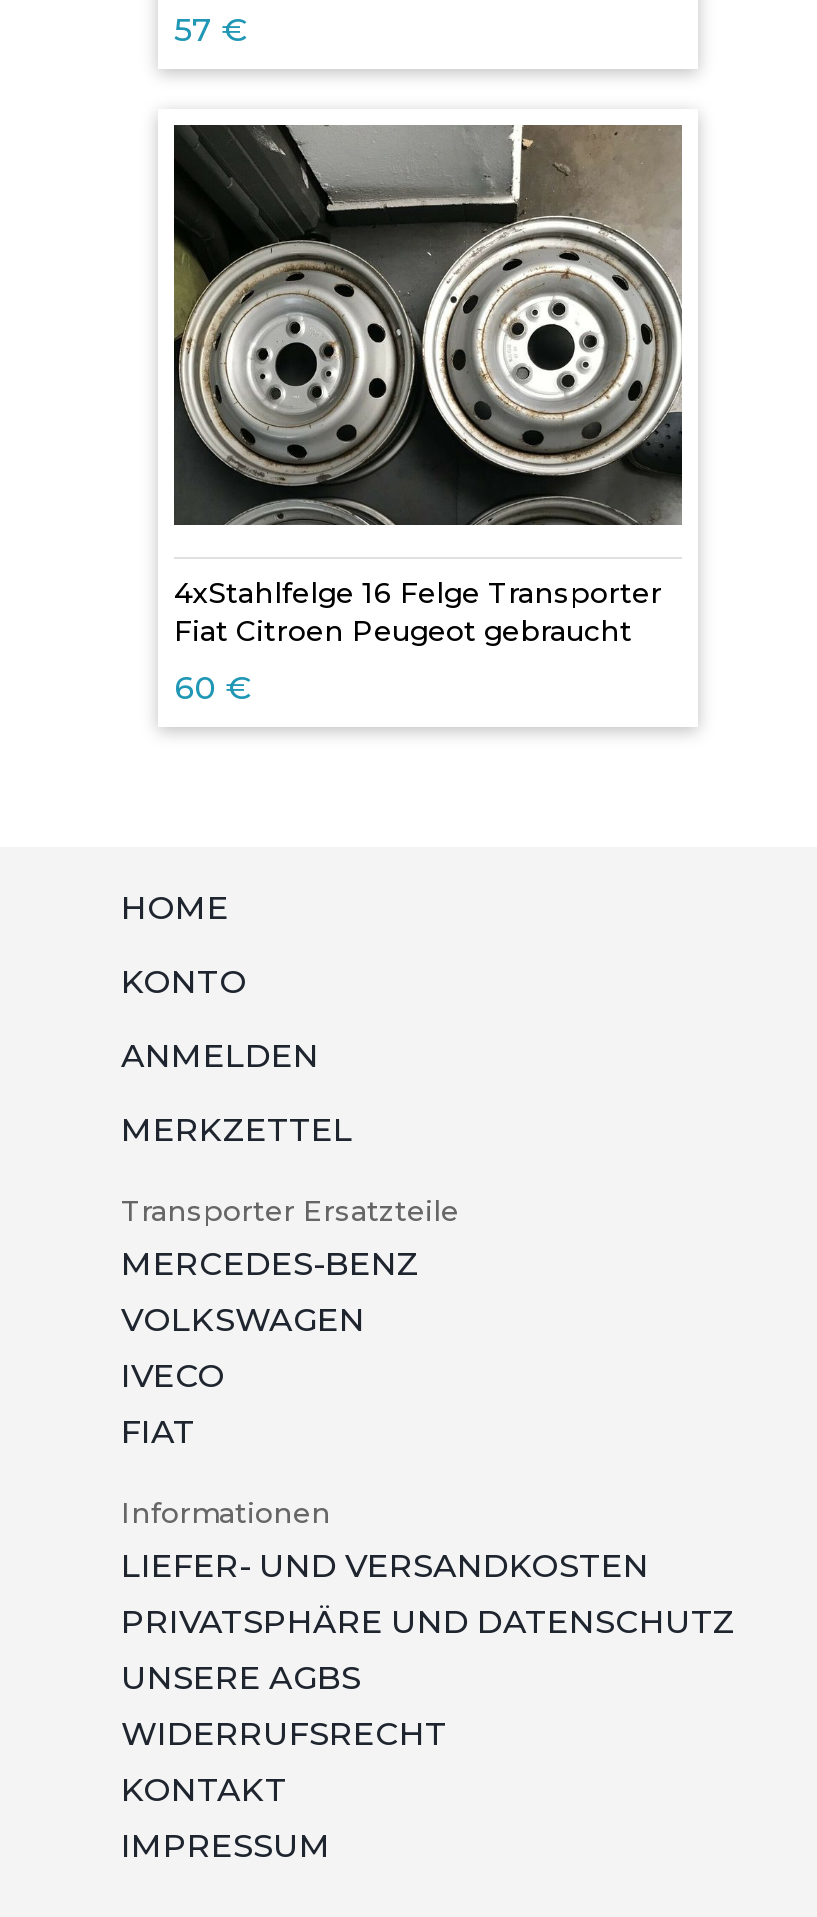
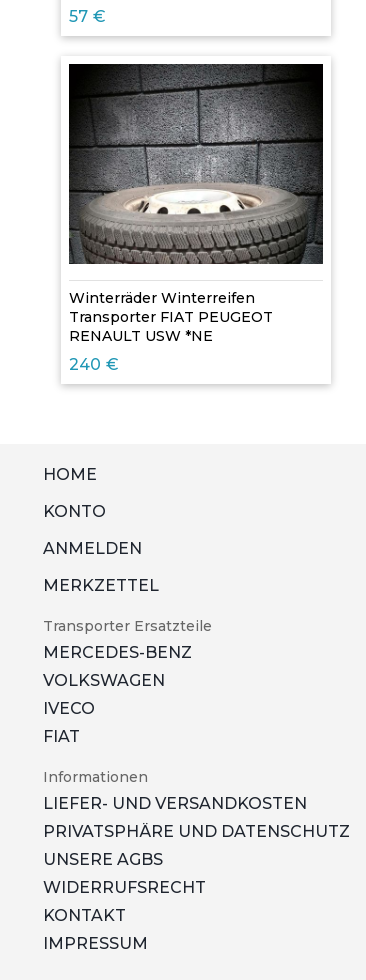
- [image]
- 4xStahlfelge 16 Felge Transporter
- Fiat Citroen Peugeot gebraucht
+ [image]
+ Winterräder Winterreifen
+ Transporter FIAT PEUGEOT
+ RENAULT USW *NE

- 60 €
+ 240 €
